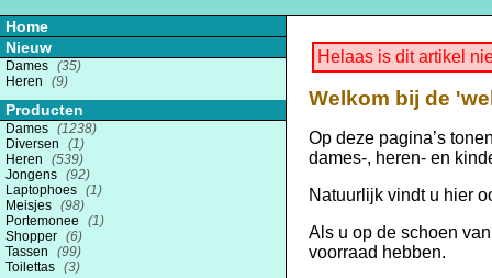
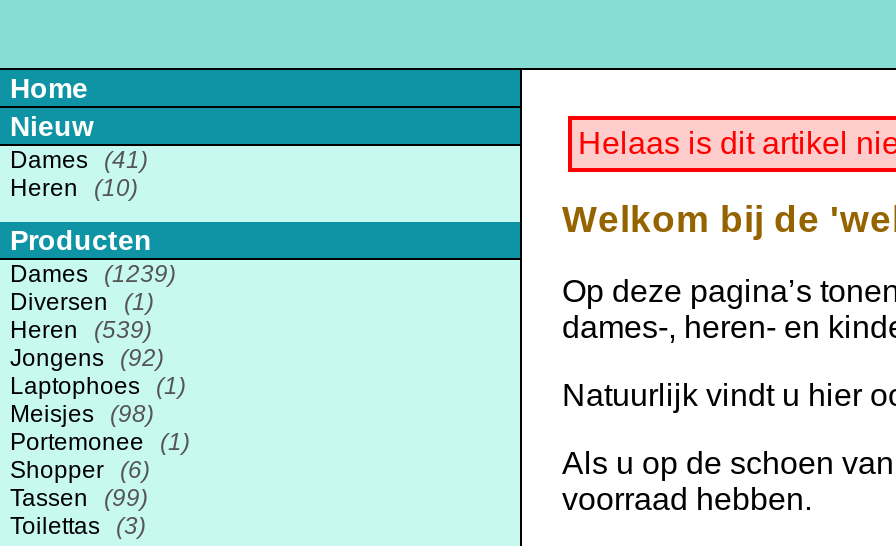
- Dames (35)
+ Dames (41)

- Heren (9)
+ Heren (10)

- Dames (1238)
+ Dames (1239)
